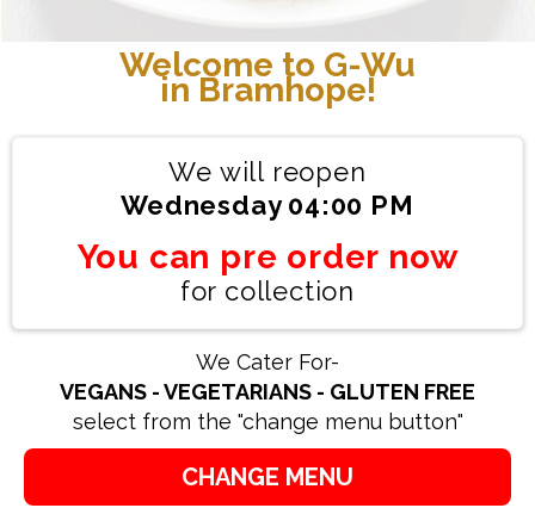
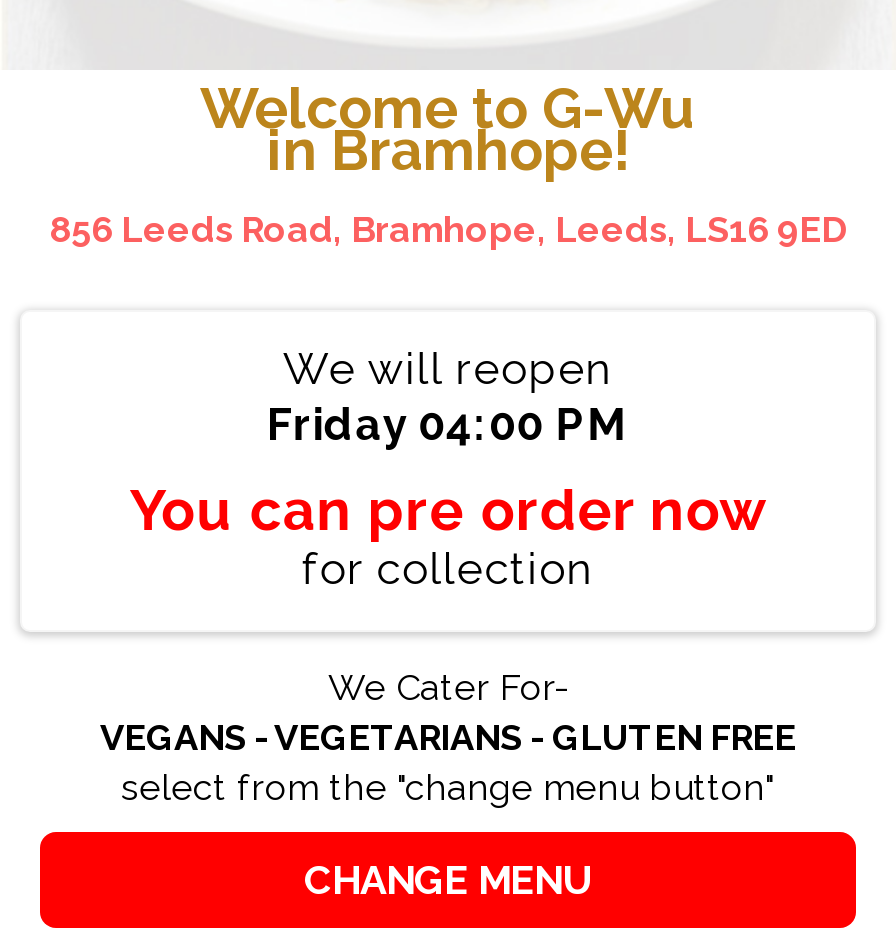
+ 856 Leeds Road, Bramhope, Leeds, LS16 9ED

- Wednesday 04:00 PM
+ Friday 04:00 PM
